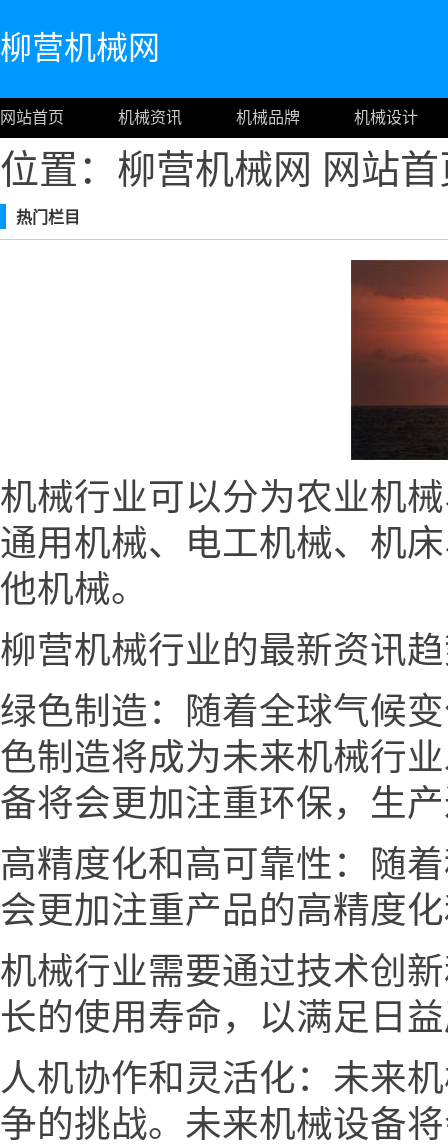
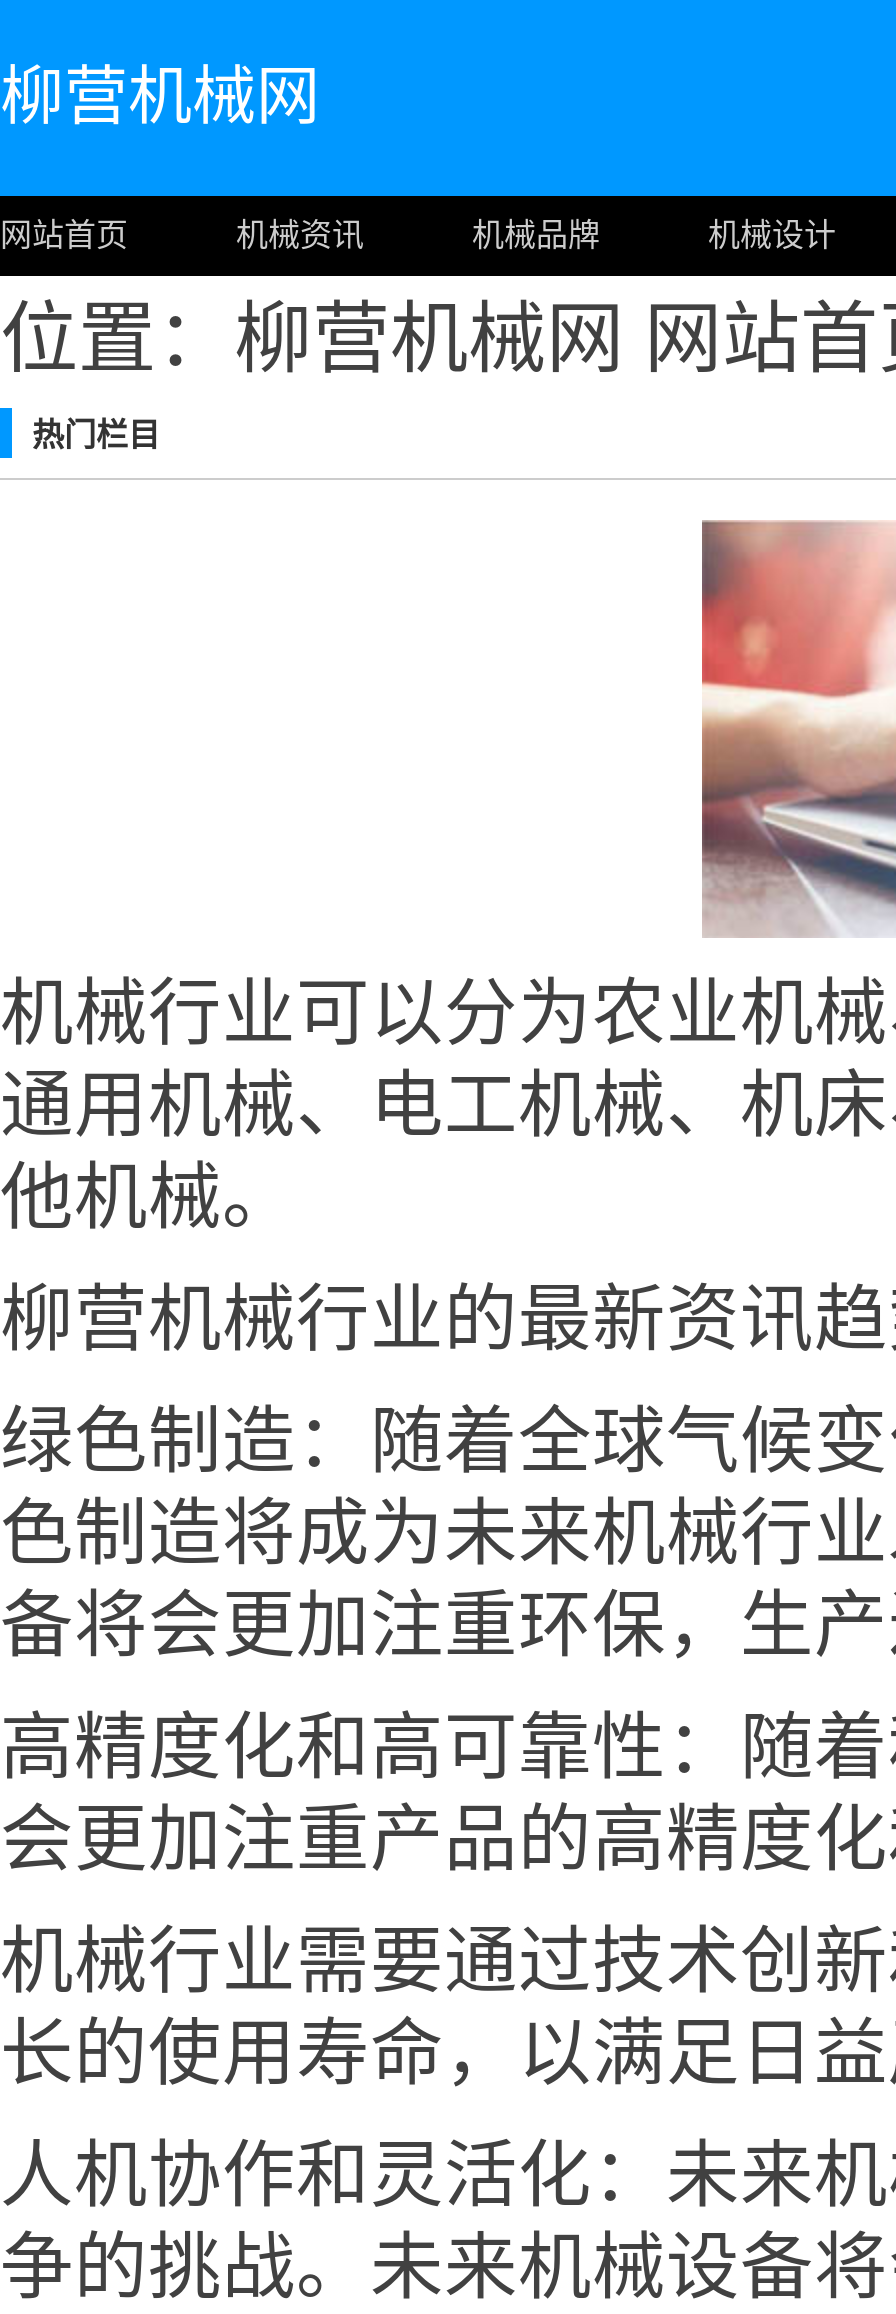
- [image]
+ [image]
